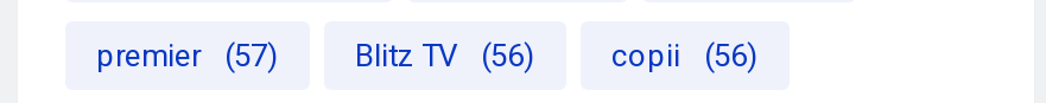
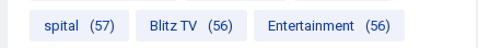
- premier
+ spital

- copii
+ Entertainment
